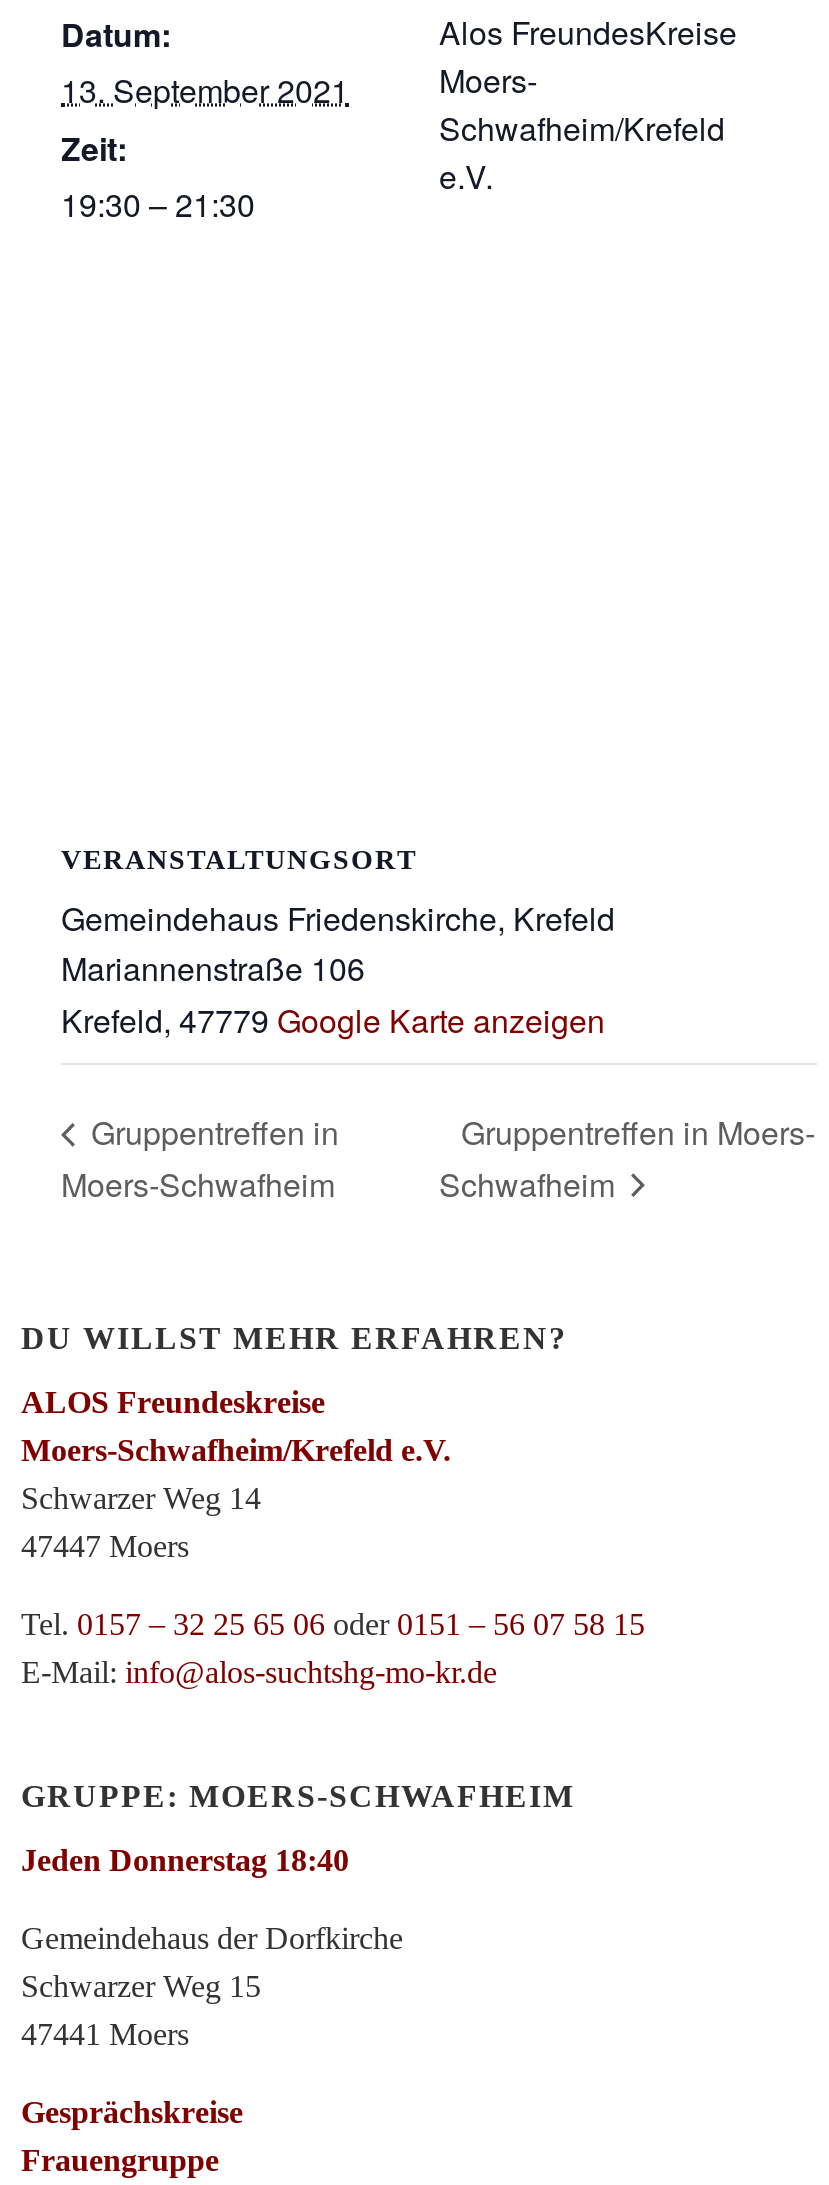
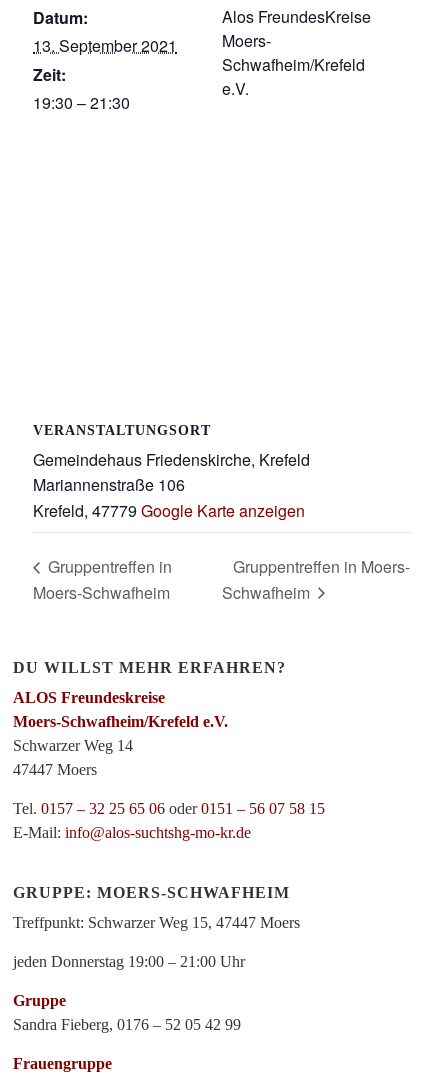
- Jeden Donnerstag 18:40
+ Treffpunkt: Schwarzer Weg 15, 47447 Moers

- Gemeindehaus der Dorfkirche
- Schwarzer Weg 15
- 47441 Moers
+ jeden Donnerstag 19:00 – 21:00 Uhr

- Gesprächskreise
+ Gruppe
+ Sandra Fieberg, 0176 – 52 05 42 99
